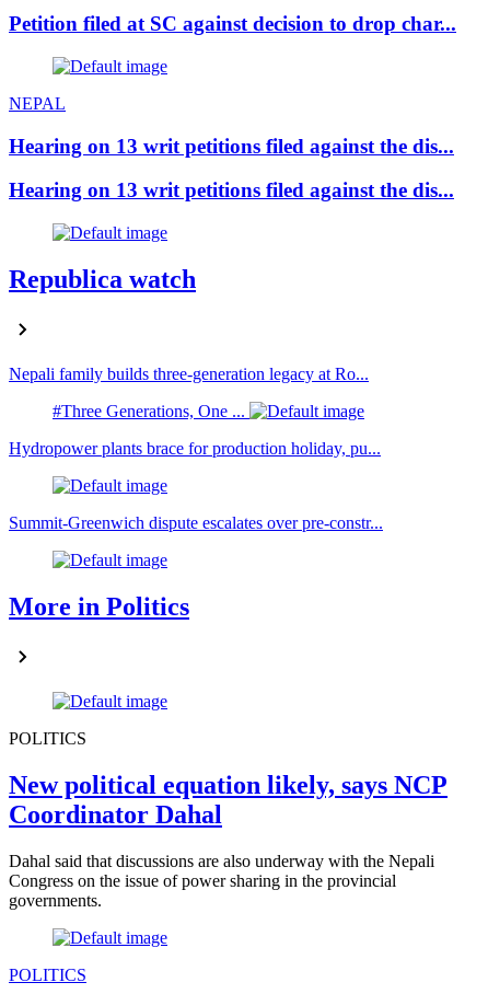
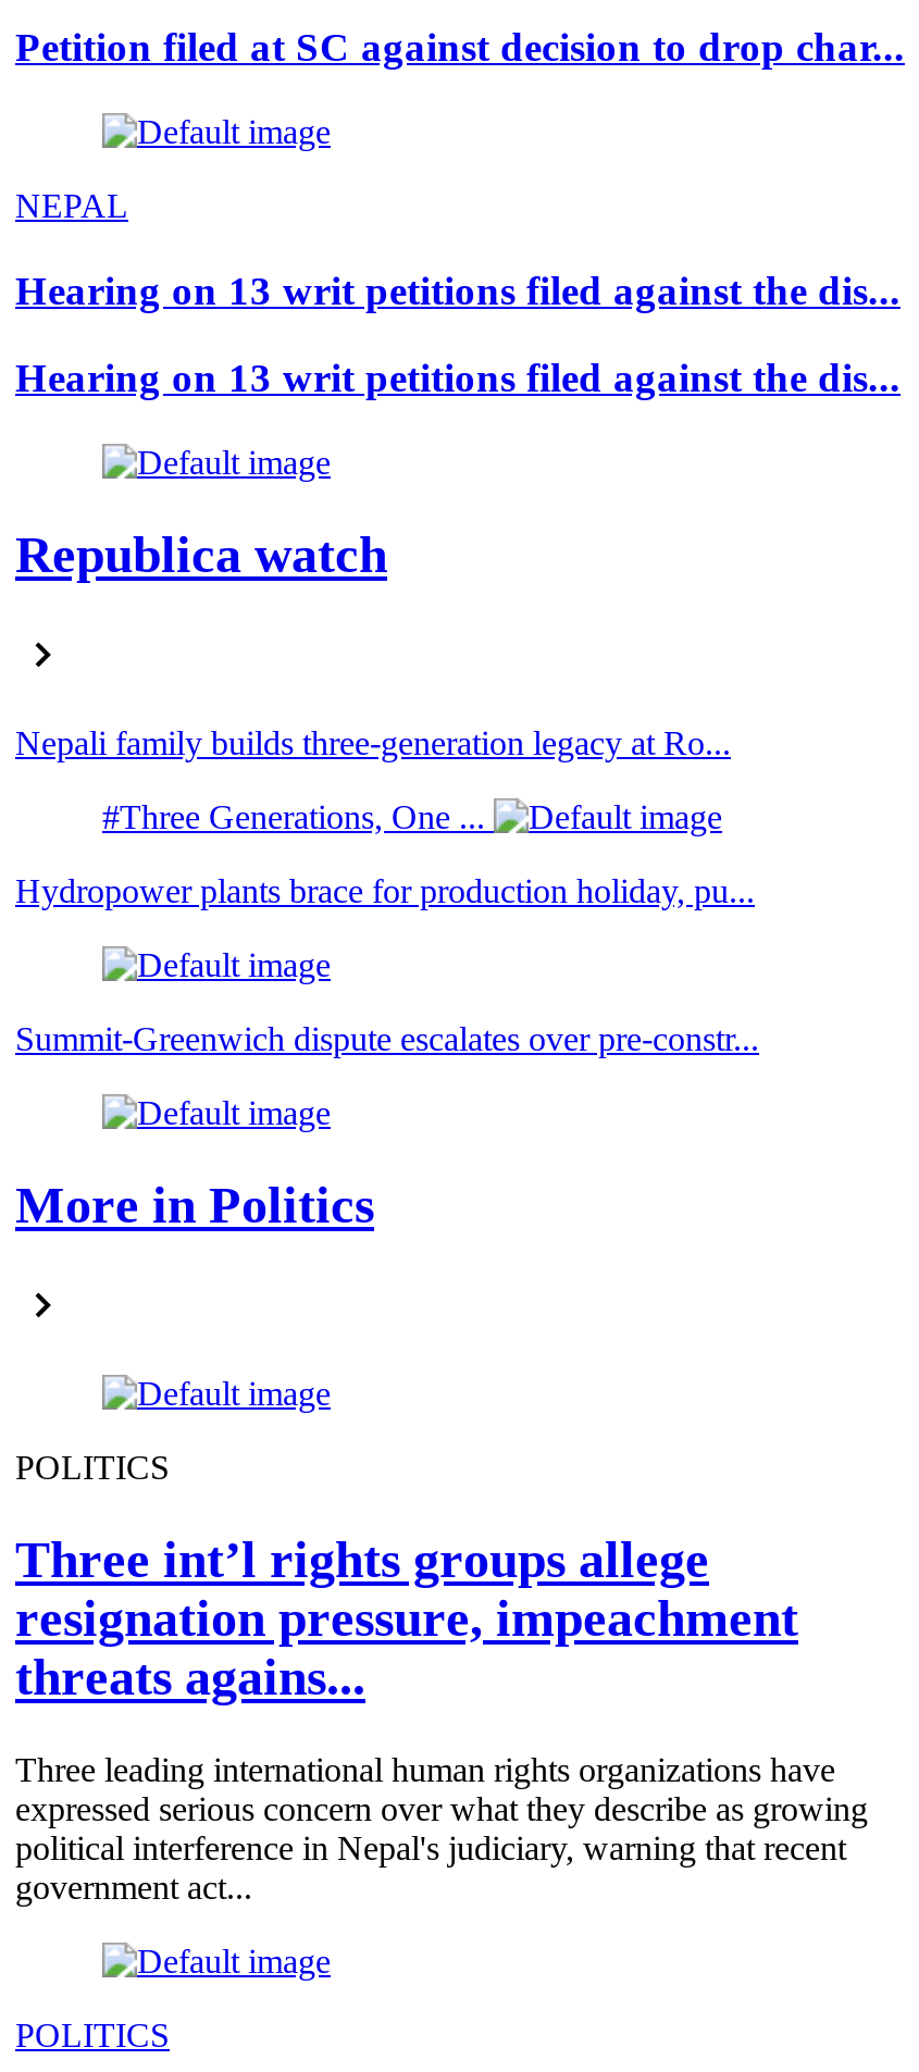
- New political equation likely, says NCP
- Coordinator Dahal
+ Three int’l rights groups allege
+ resignation pressure, impeachment
+ threats agains...

- Dahal said that discussions are also underway with the Nepali
- Congress on the issue of power sharing in the provincial
- governments.
+ Three leading international human rights organizations have
+ expressed serious concern over what they describe as growing
+ political interference in Nepal's judiciary, warning that recent
+ government act...
